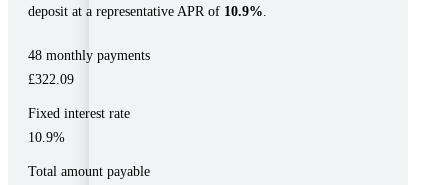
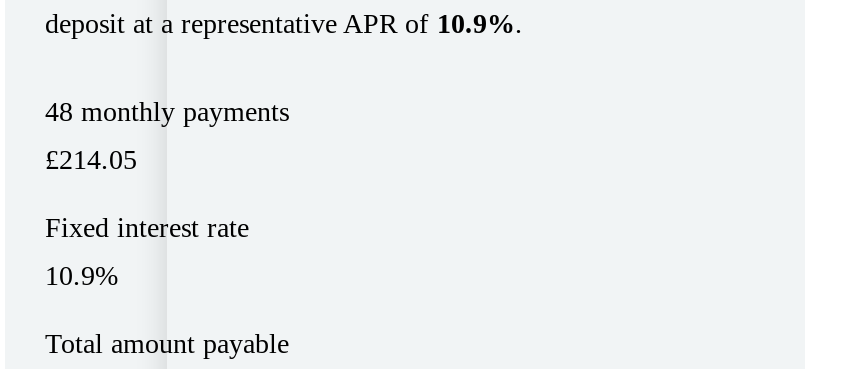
- £322.09
+ £214.05
